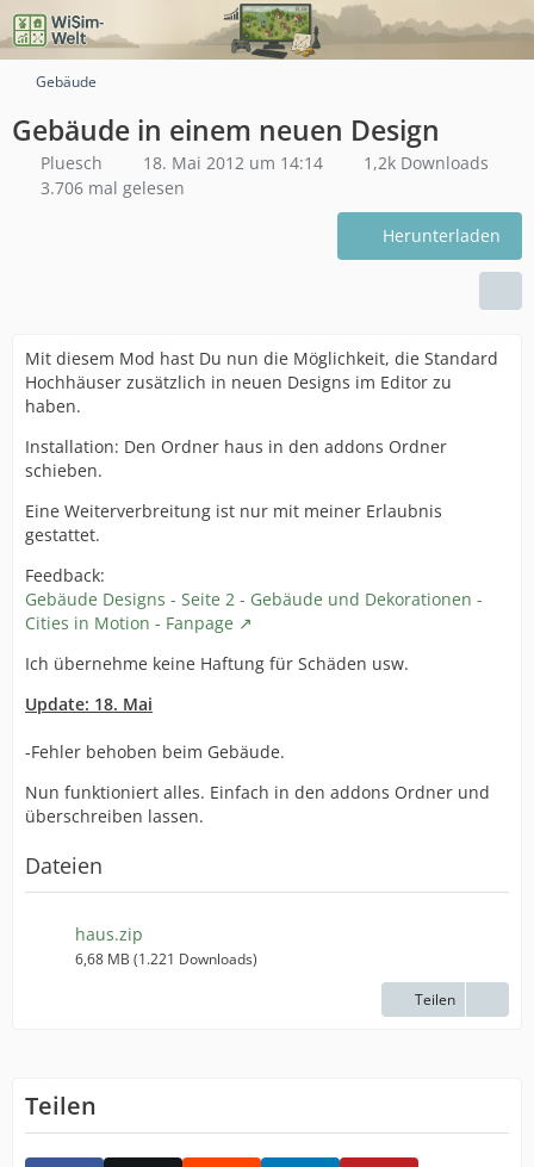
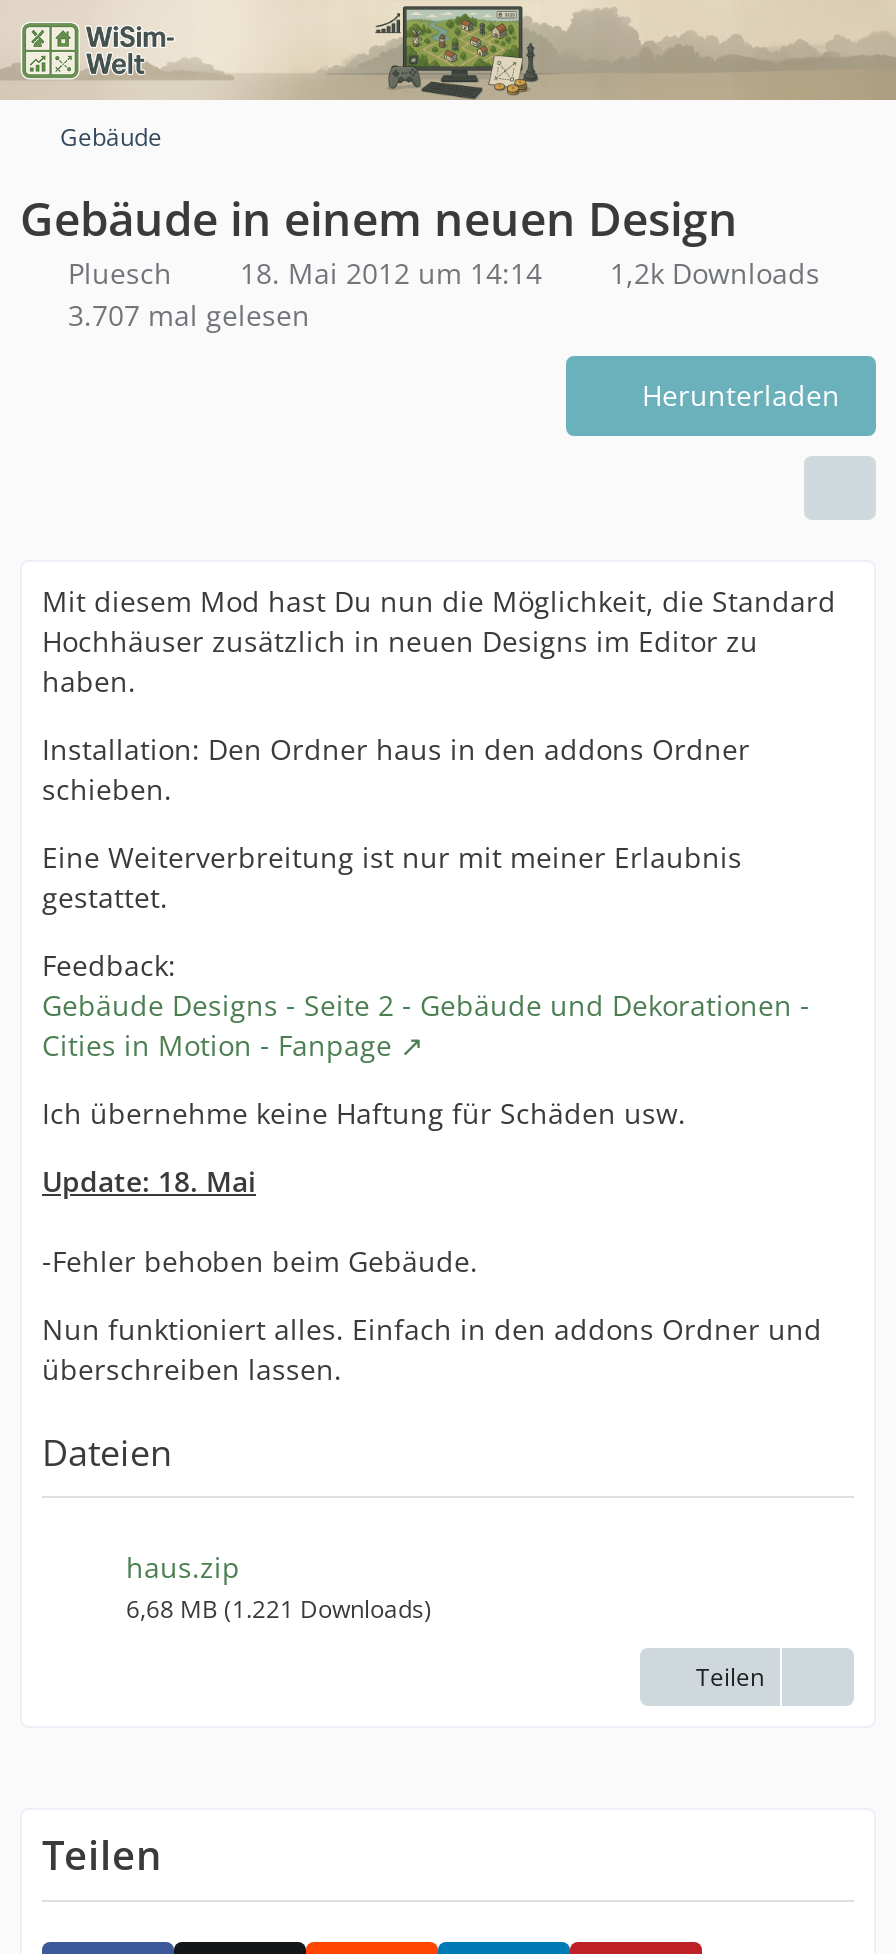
- 3.706 mal gelesen
+ 3.707 mal gelesen
